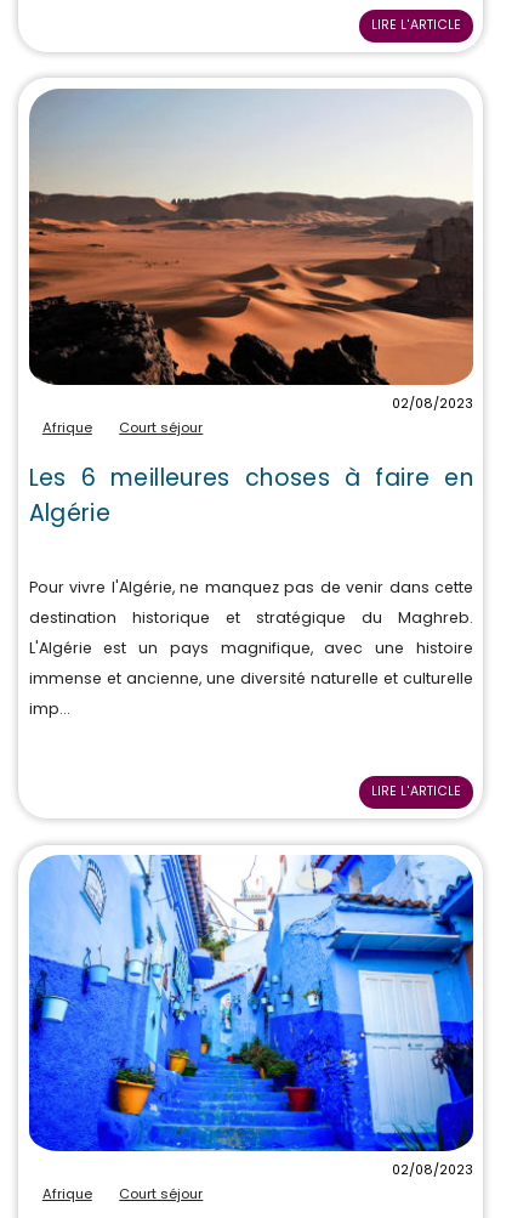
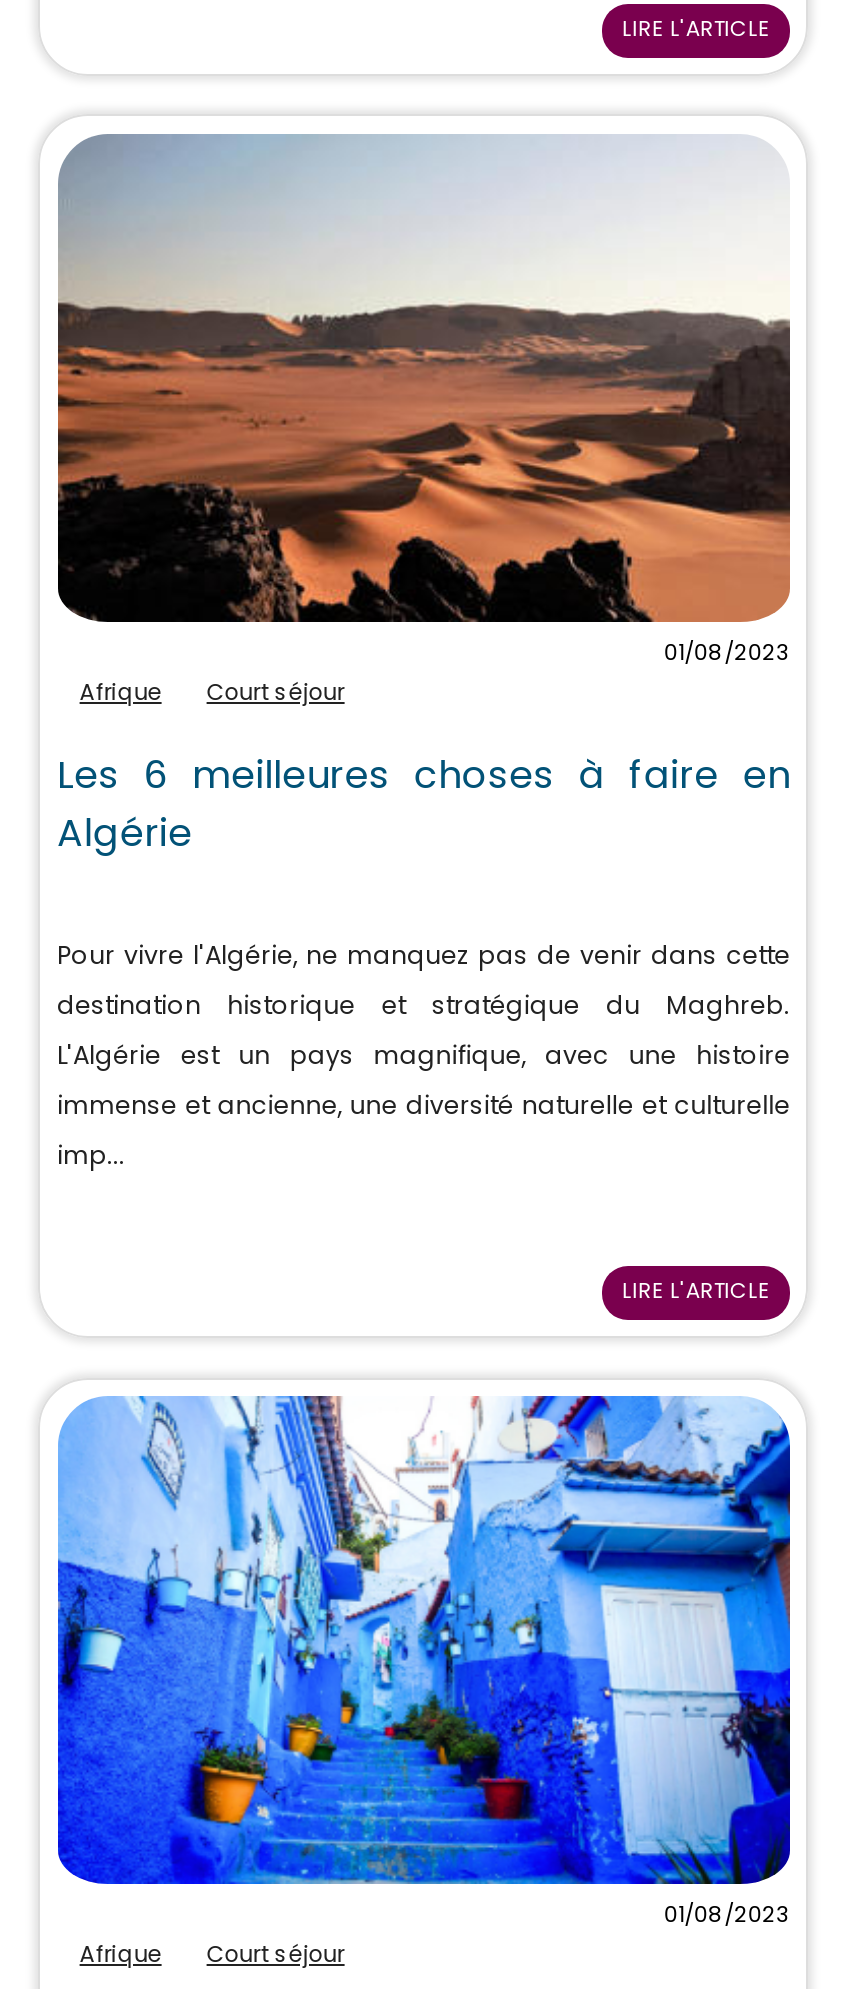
- 02/08/2023
+ 01/08/2023

- 02/08/2023
+ 01/08/2023
